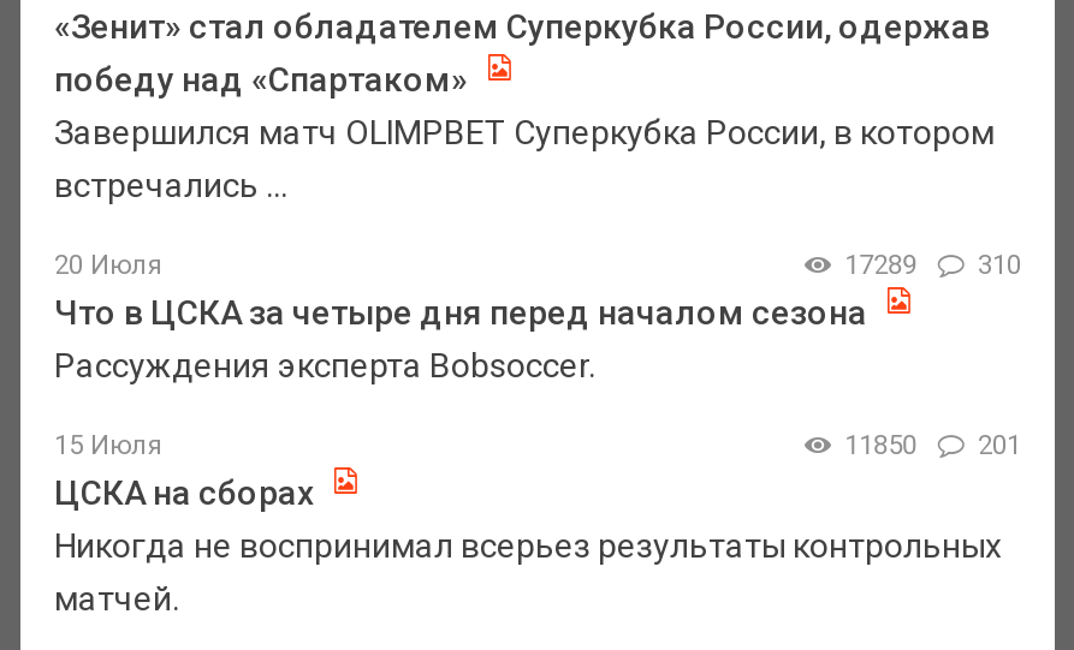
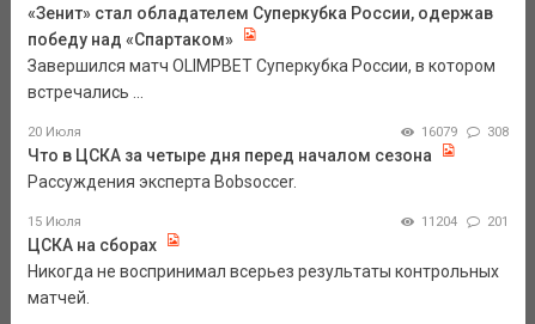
- 17289
+ 16079

- 310
+ 308

- 11850 201
+ 11204 201
